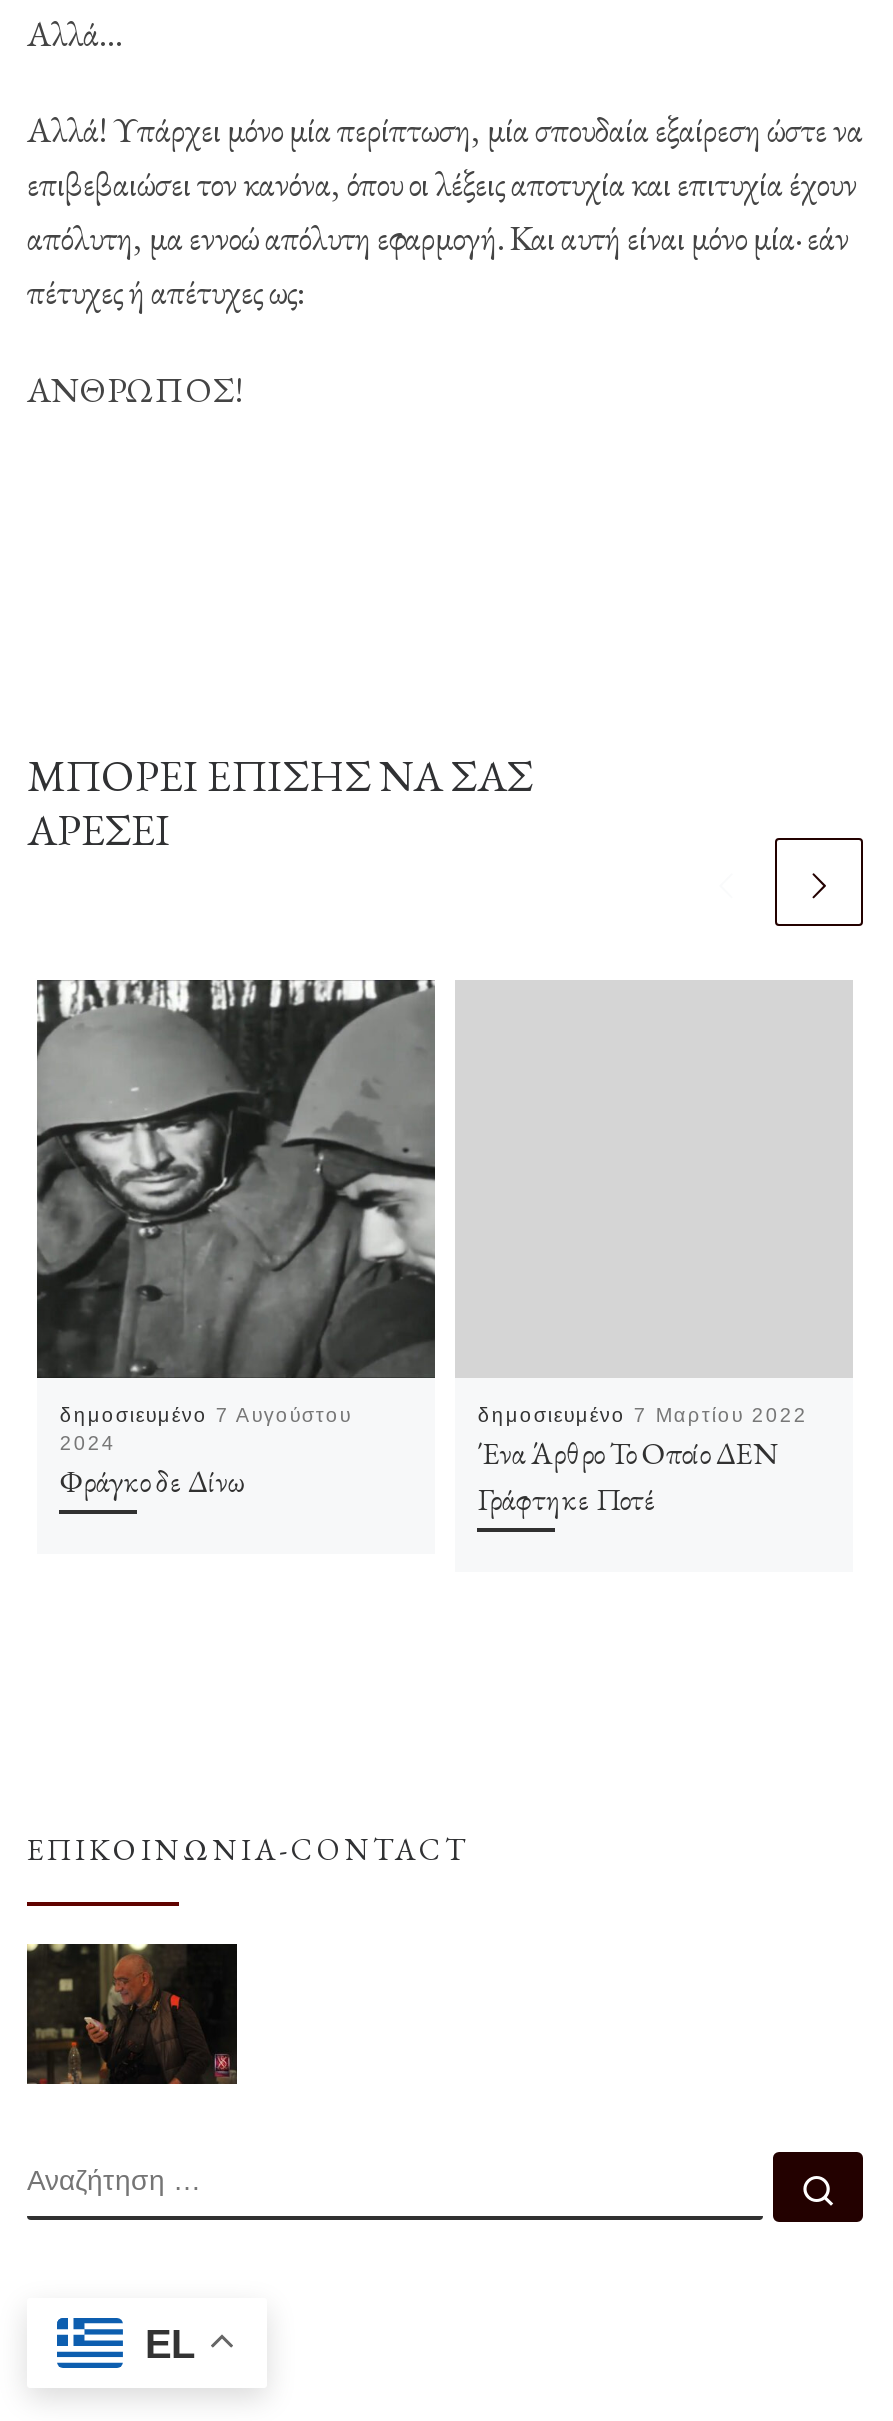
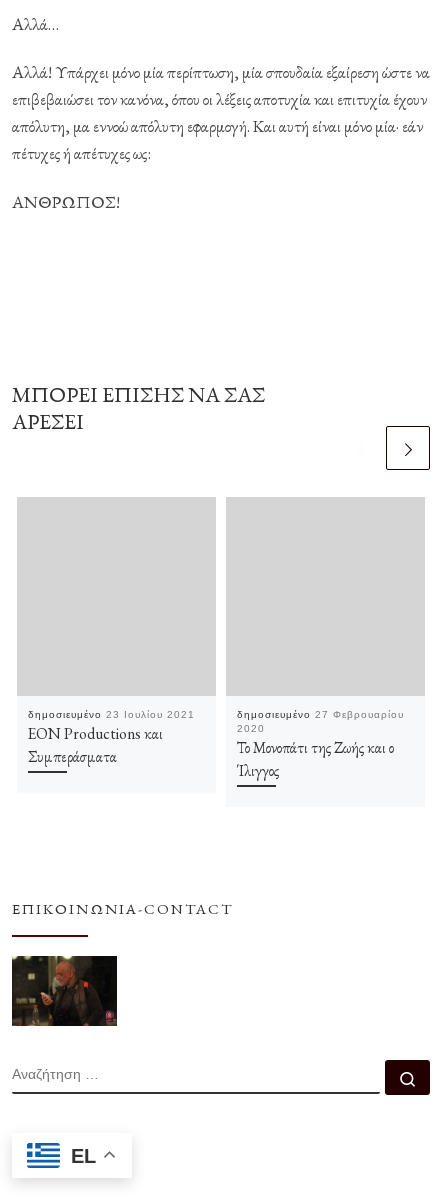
- [image]

- δημοσιευμένο 7 Αυγούστου
- 2024
- Φράγκο δε Δίνω
+ δημοσιευμένο 23 Ιουλίου 2021
+ EON Productions και
+ Συμπεράσματα

- δημοσιευμένο 7 Μαρτίου 2022
- Ένα Άρθρο Το Οποίο ΔΕΝ
- Γράφτηκε Ποτέ
+ δημοσιευμένο 27 Φεβρουαρίου
+ 2020
+ Το Μονοπάτι της Ζωής και ο
+ Ίλιγγος
